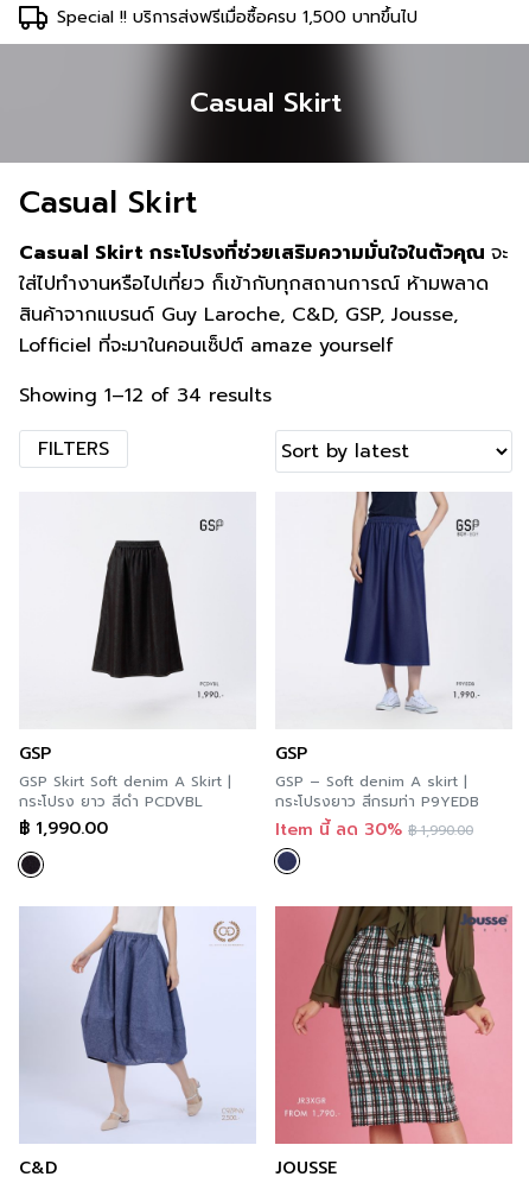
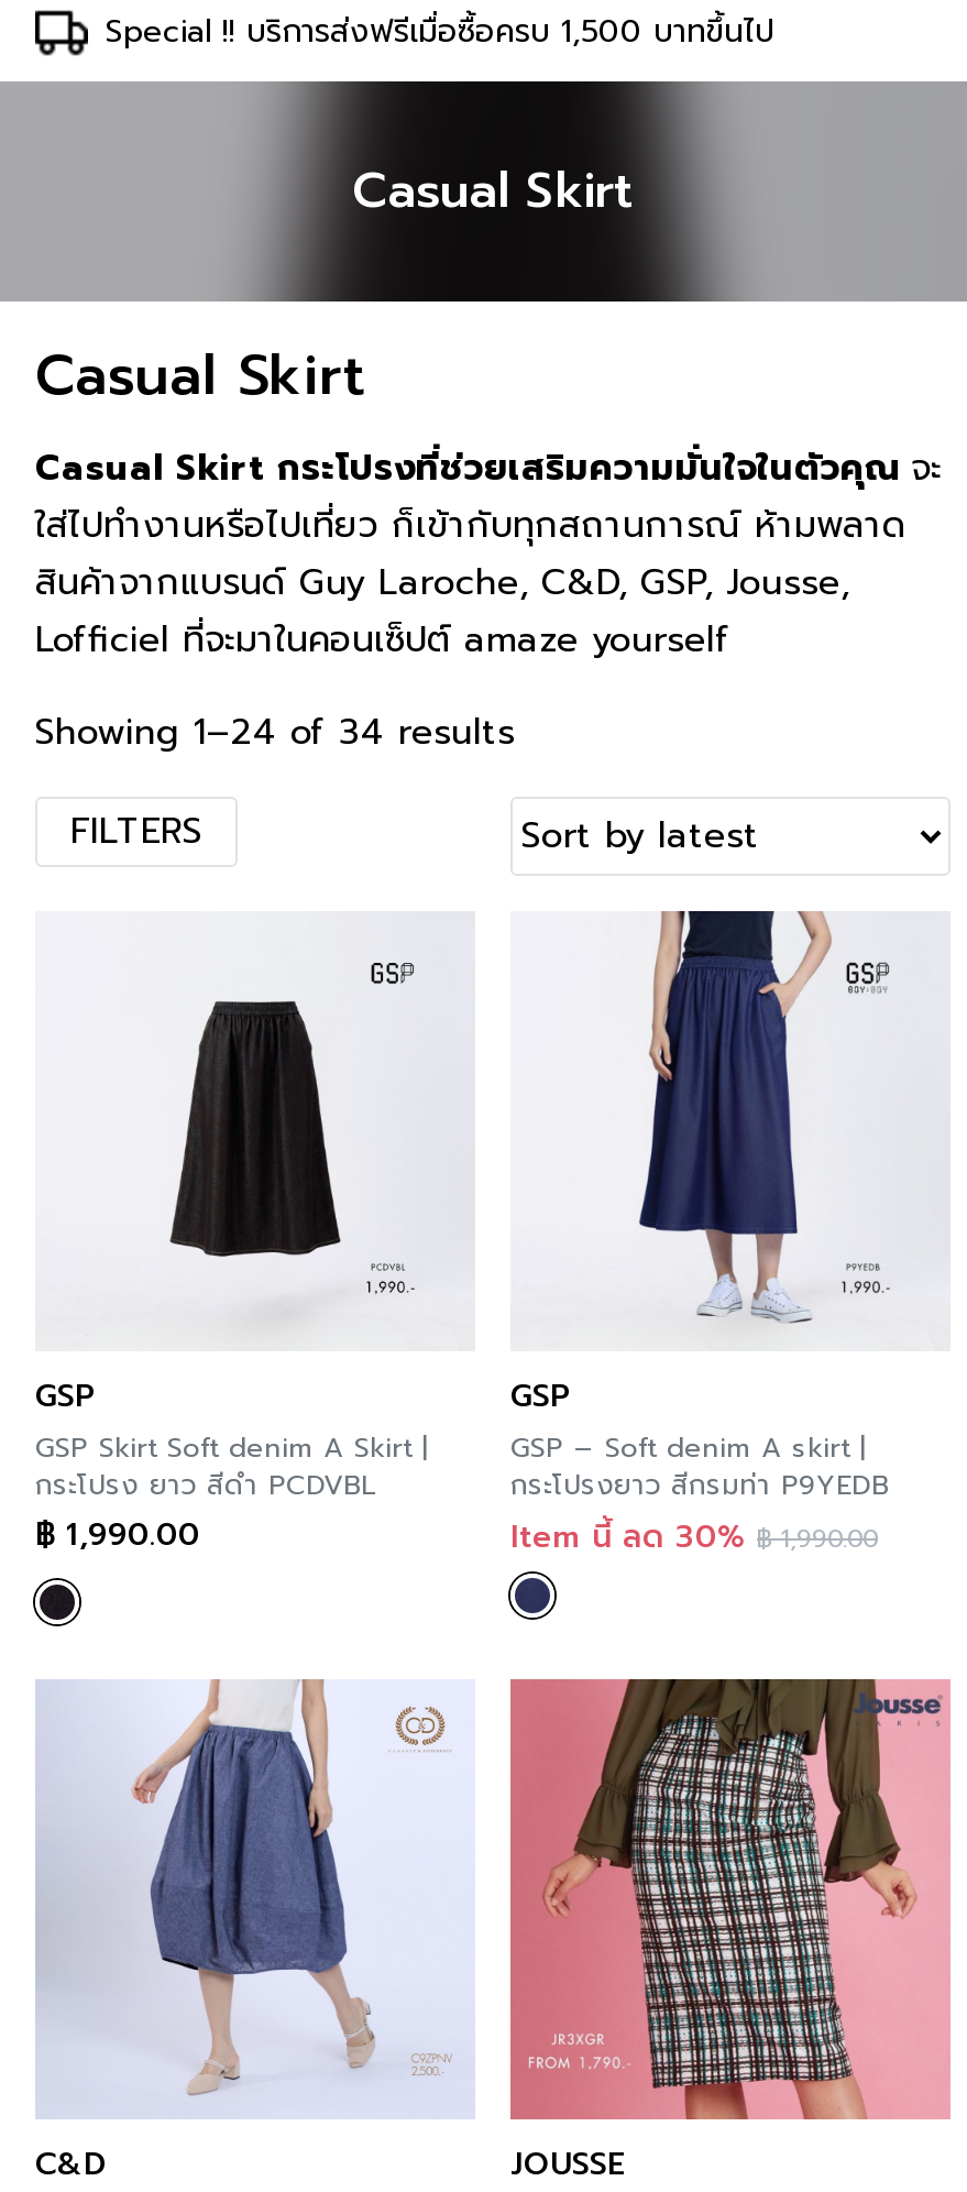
- Showing 1–12 of 34 results
+ Showing 1–24 of 34 results
